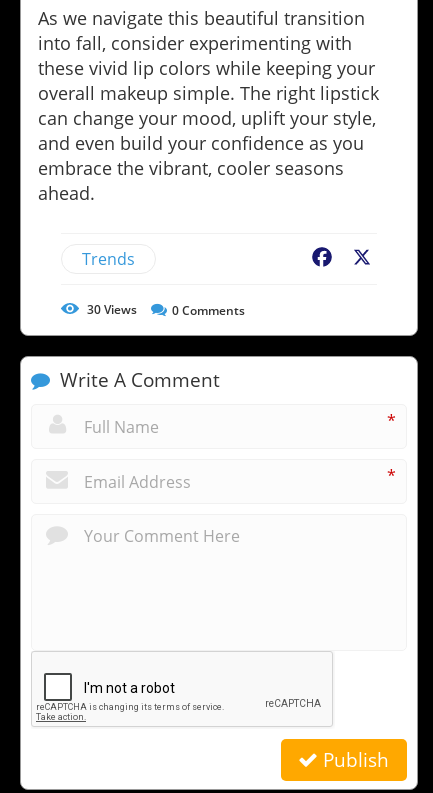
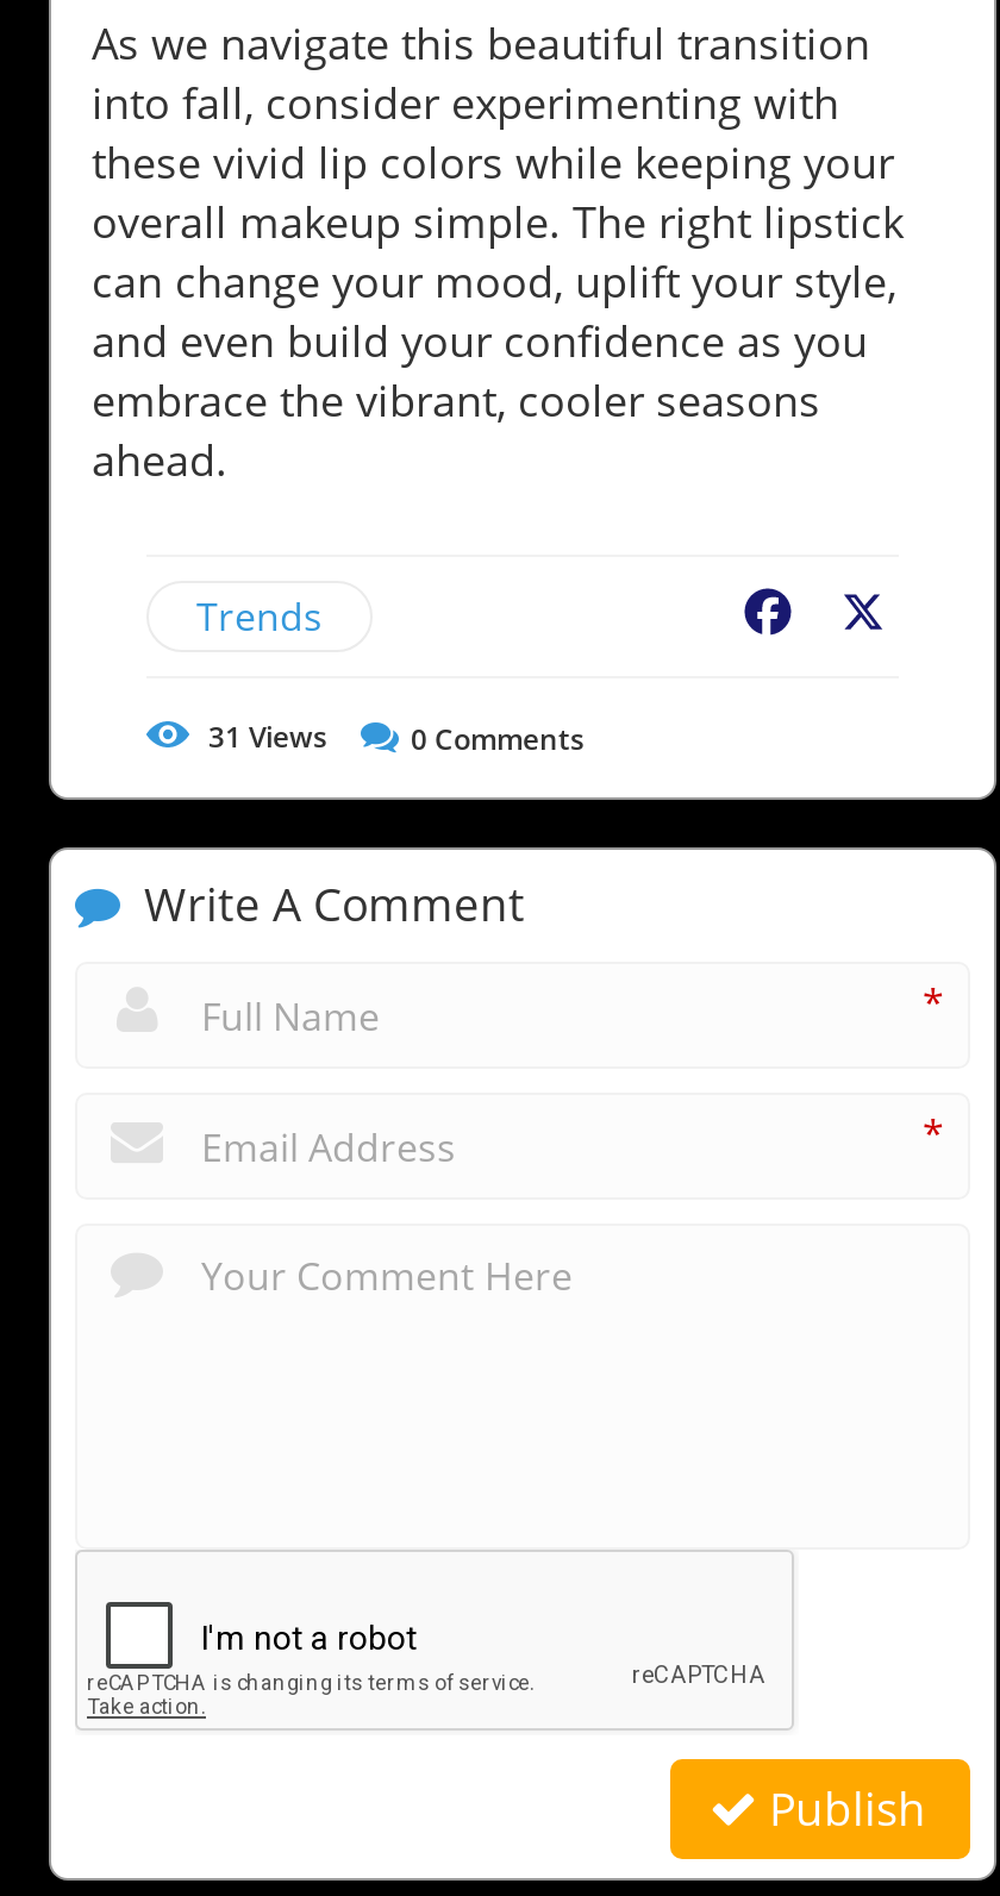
- 30 Views
+ 31 Views
